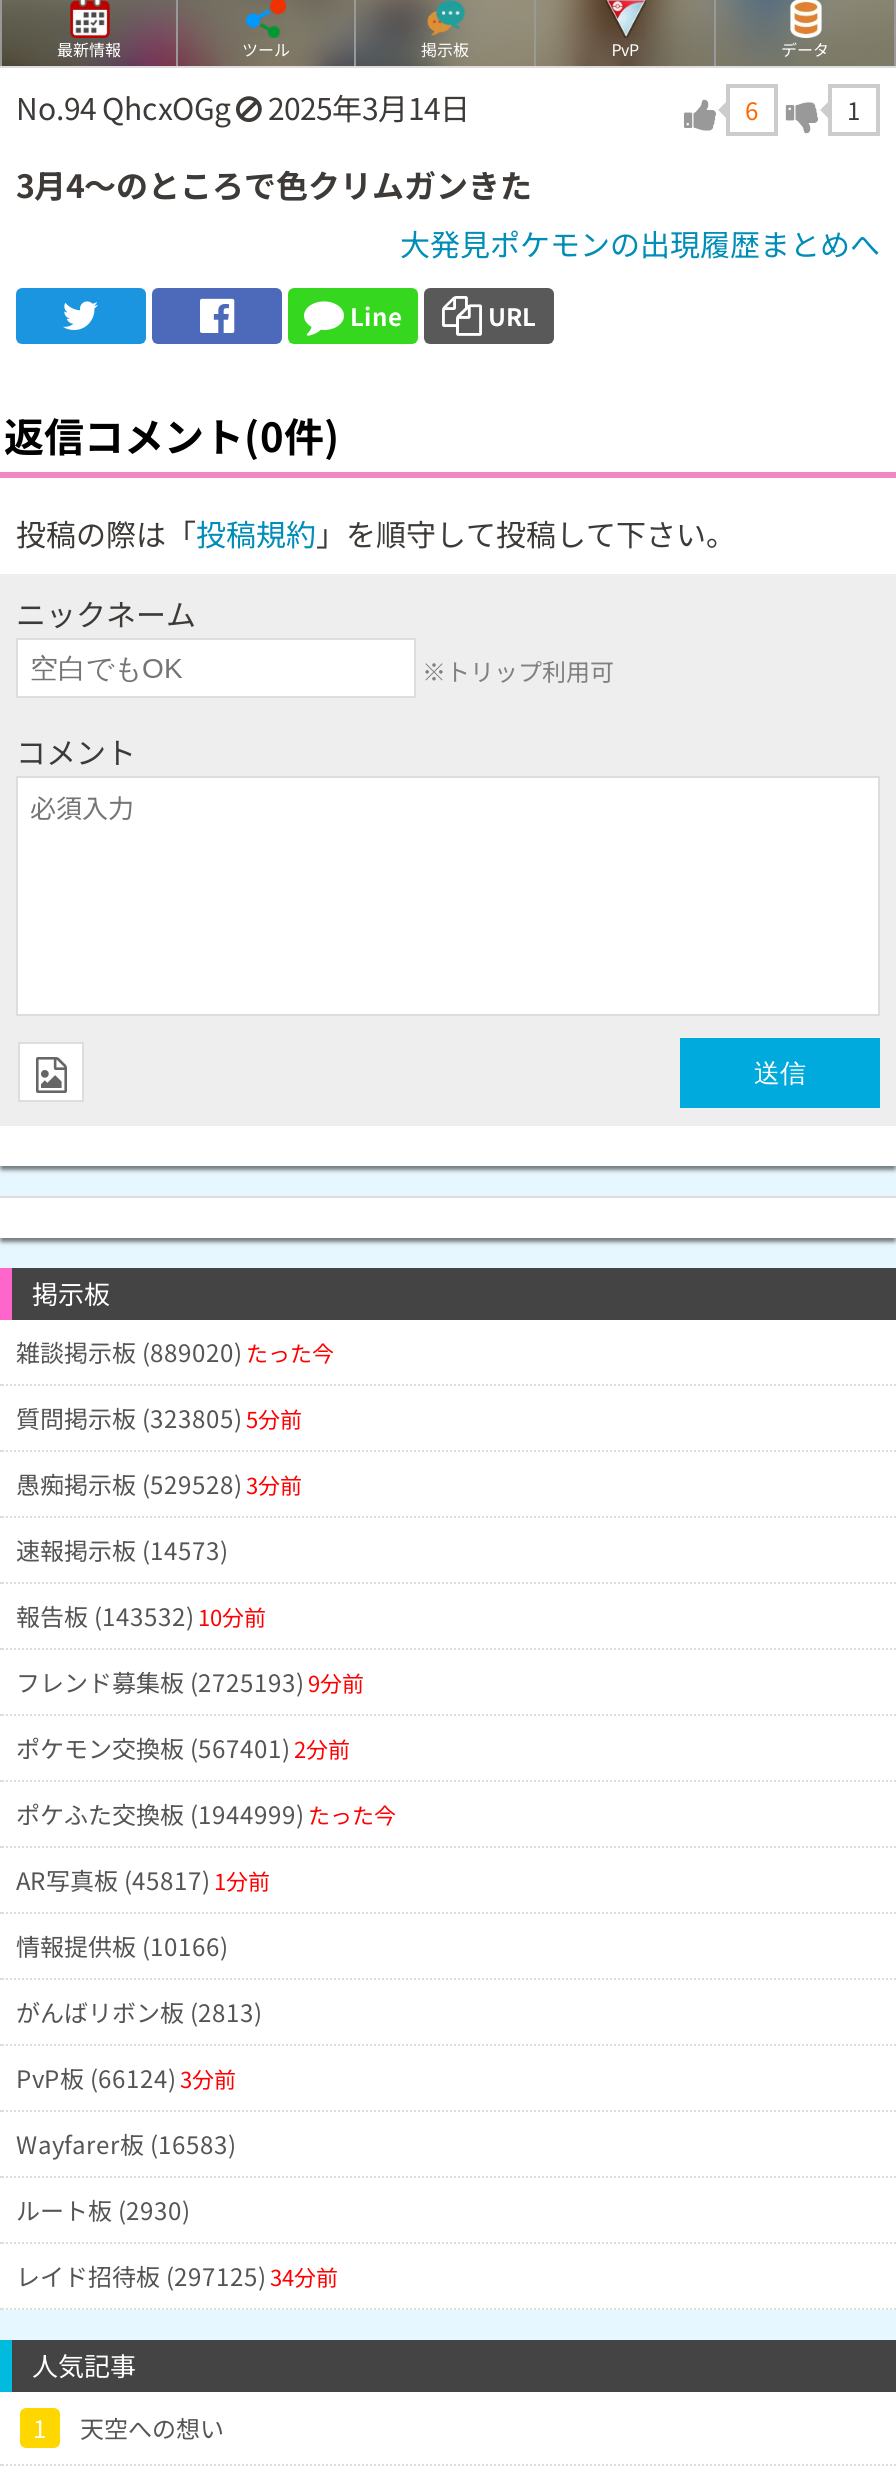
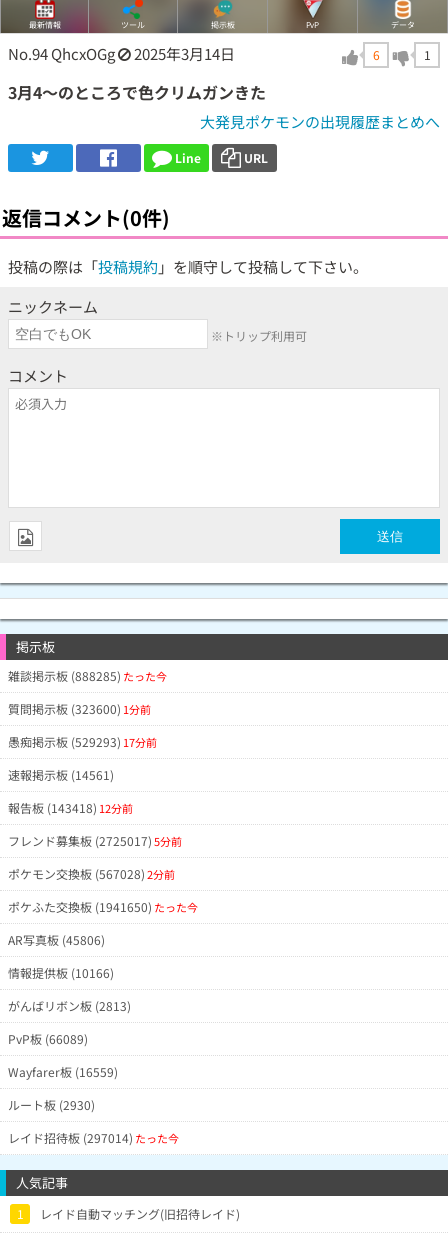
- 雑談掲示板 (889020)たった今
+ 雑談掲示板 (888285)たった今

- 質問掲示板 (323805) 5分前
+ 質問掲示板 (323600) 1分前

- 愚痴掲示板 (529528) 3分前
+ 愚痴掲示板 (529293) 17分前

- 速報掲示板 (14573)
+ 速報掲示板 (14561)

- 報告板 (143532) 10分前
+ 報告板 (143418) 12分前

- フレンド募集板 (2725193) 9分前
+ フレンド募集板 (2725017) 5分前

- ポケモン交換板 (567401) 2分前
+ ポケモン交換板 (567028) 2分前

- ポケふた交換板 (1944999)たった今
+ ポケふた交換板 (1941650)たった今

- AR写真板 (45817) 1分前
+ AR写真板 (45806)

- PvP板 (66124) 3分前
+ PvP板 (66089)

- Wayfarer板 (16583)
+ Wayfarer板 (16559)

- レイド招待板 (297125) 34分前
+ レイド招待板 (297014)たった今

- 天空への想い
+ レイド自動マッチング(旧招待レイド)
